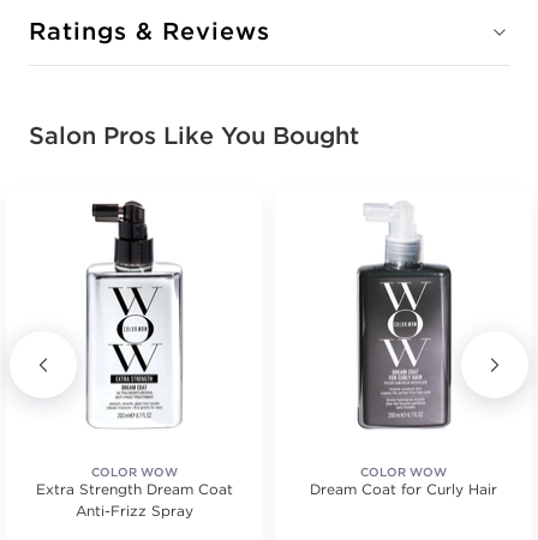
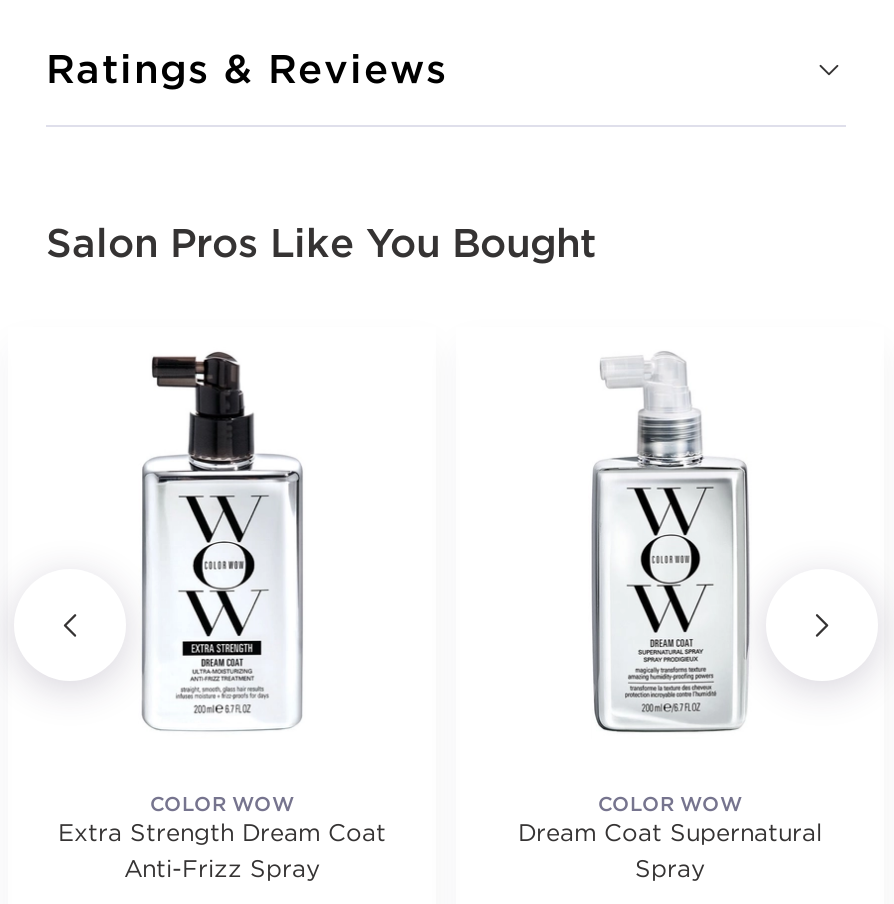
- [image]
+ [image]

- Dream Coat for Curly Hair
+ Dream Coat Supernatural
+ Spray
